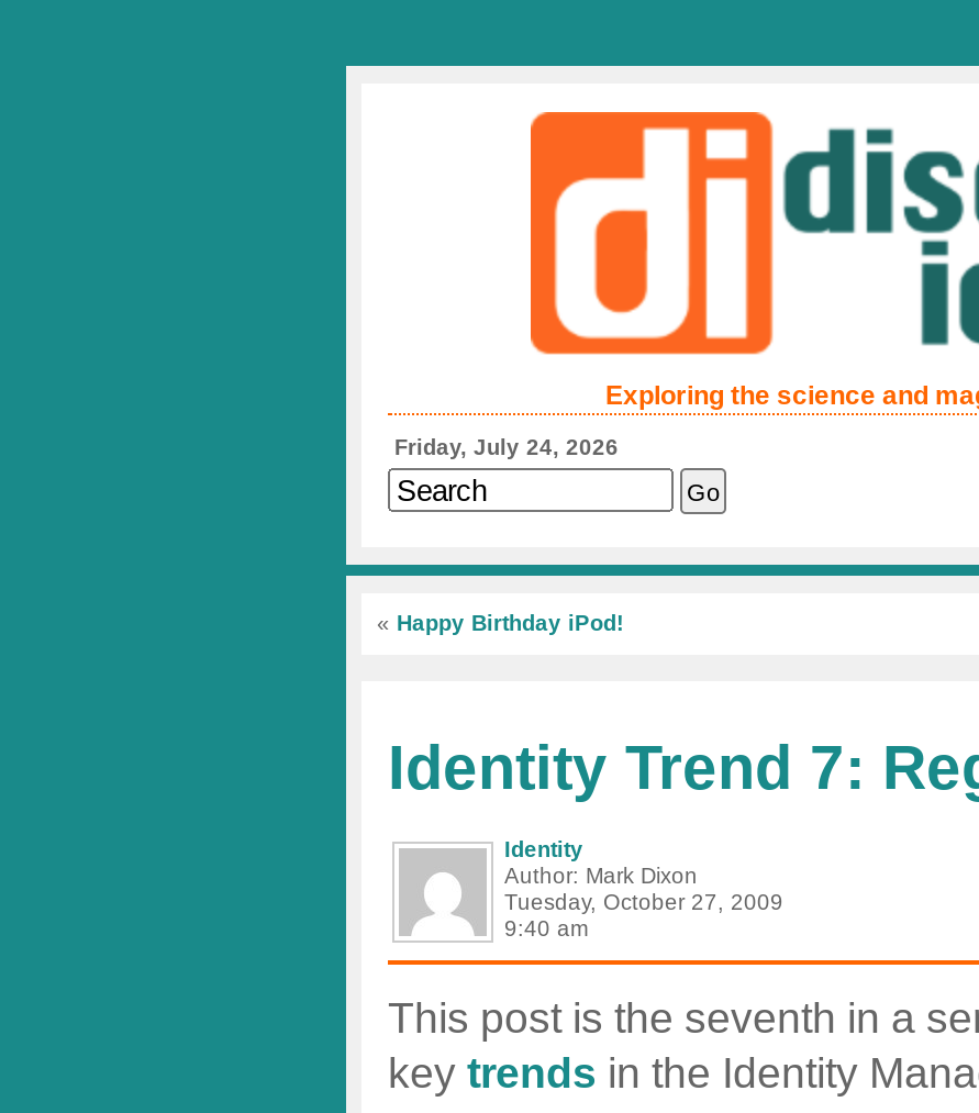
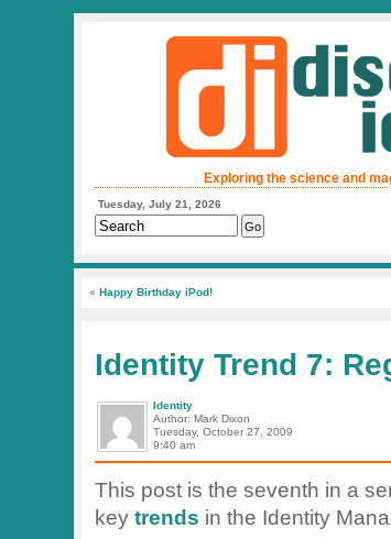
- Friday, July 24, 2026
+ Tuesday, July 21, 2026
